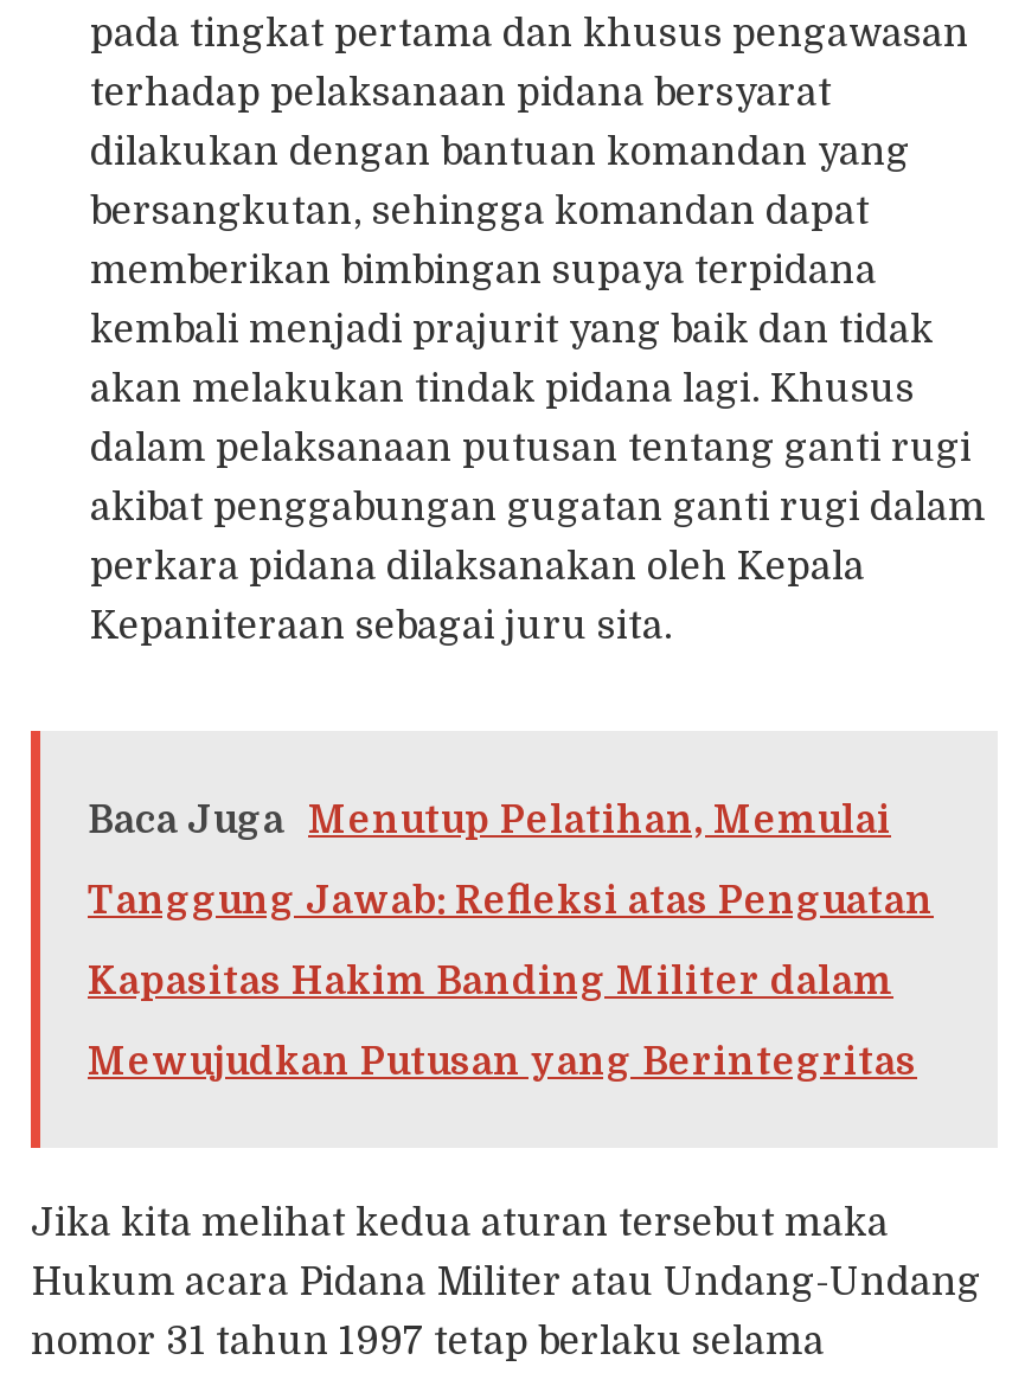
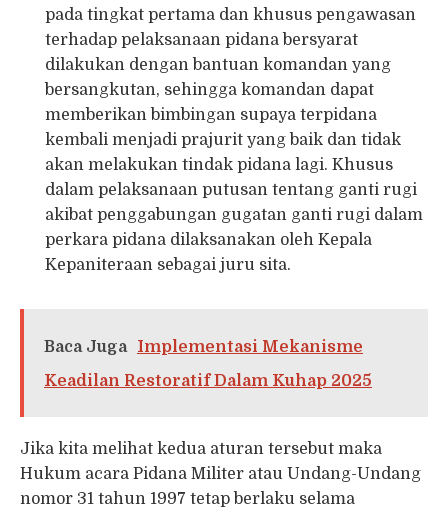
- Baca Juga Menutup Pelatihan, Memulai
- Tanggung Jawab: Refleksi atas Penguatan
- Kapasitas Hakim Banding Militer dalam
- Mewujudkan Putusan yang Berintegritas
+ Baca Juga Implementasi Mekanisme
+ Keadilan Restoratif Dalam Kuhap 2025
